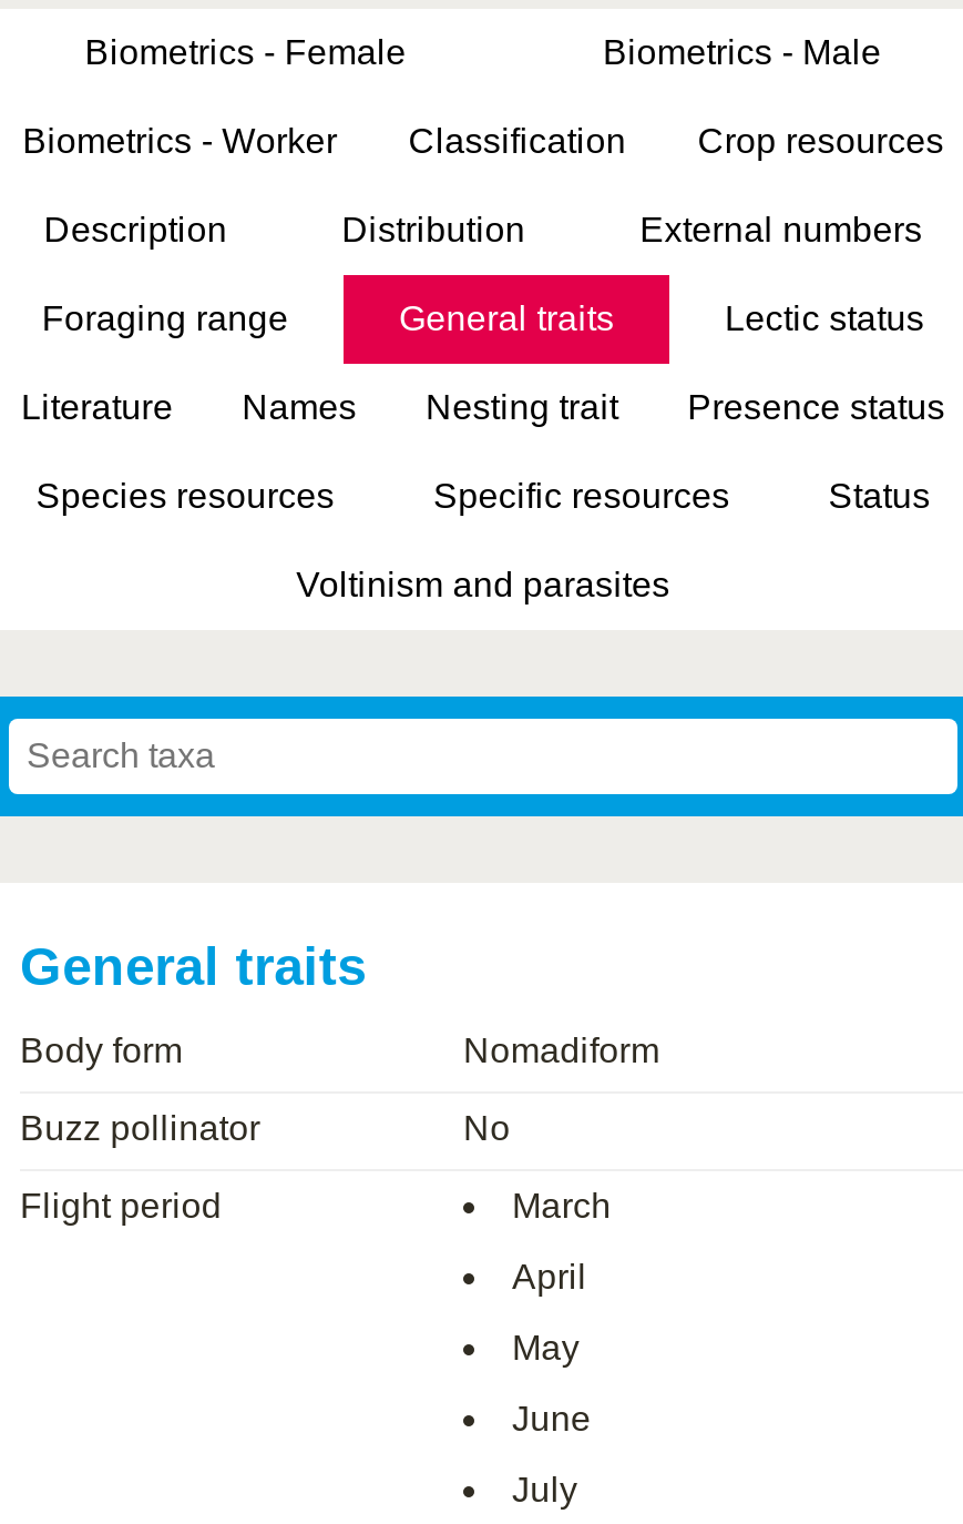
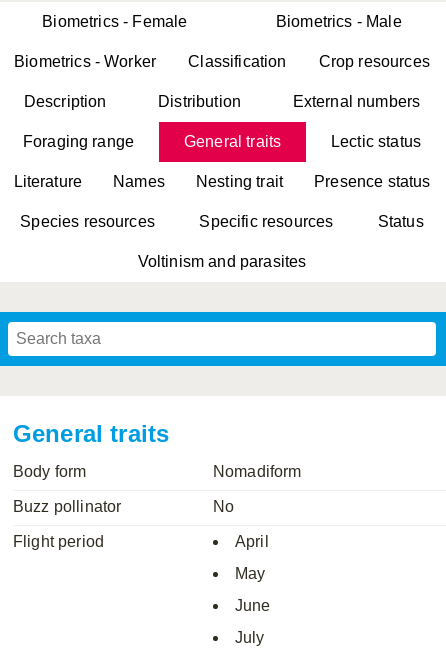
- March
